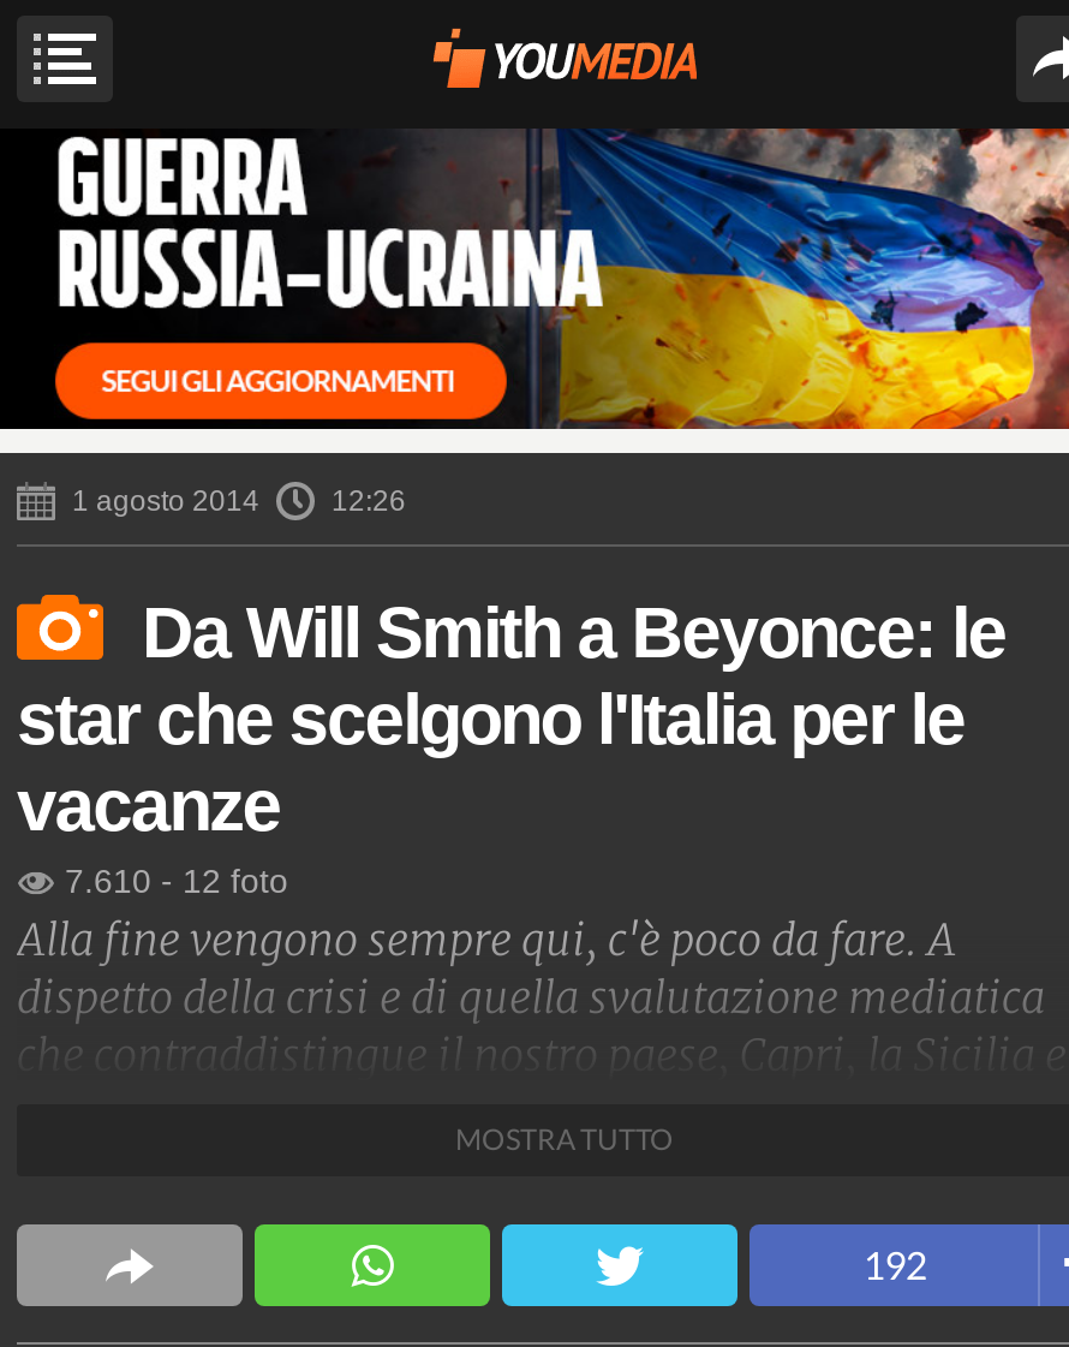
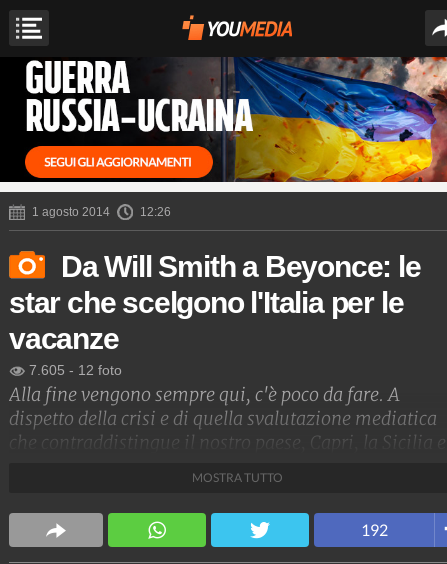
- 7.610 - 12 foto
+ 7.605 - 12 foto
